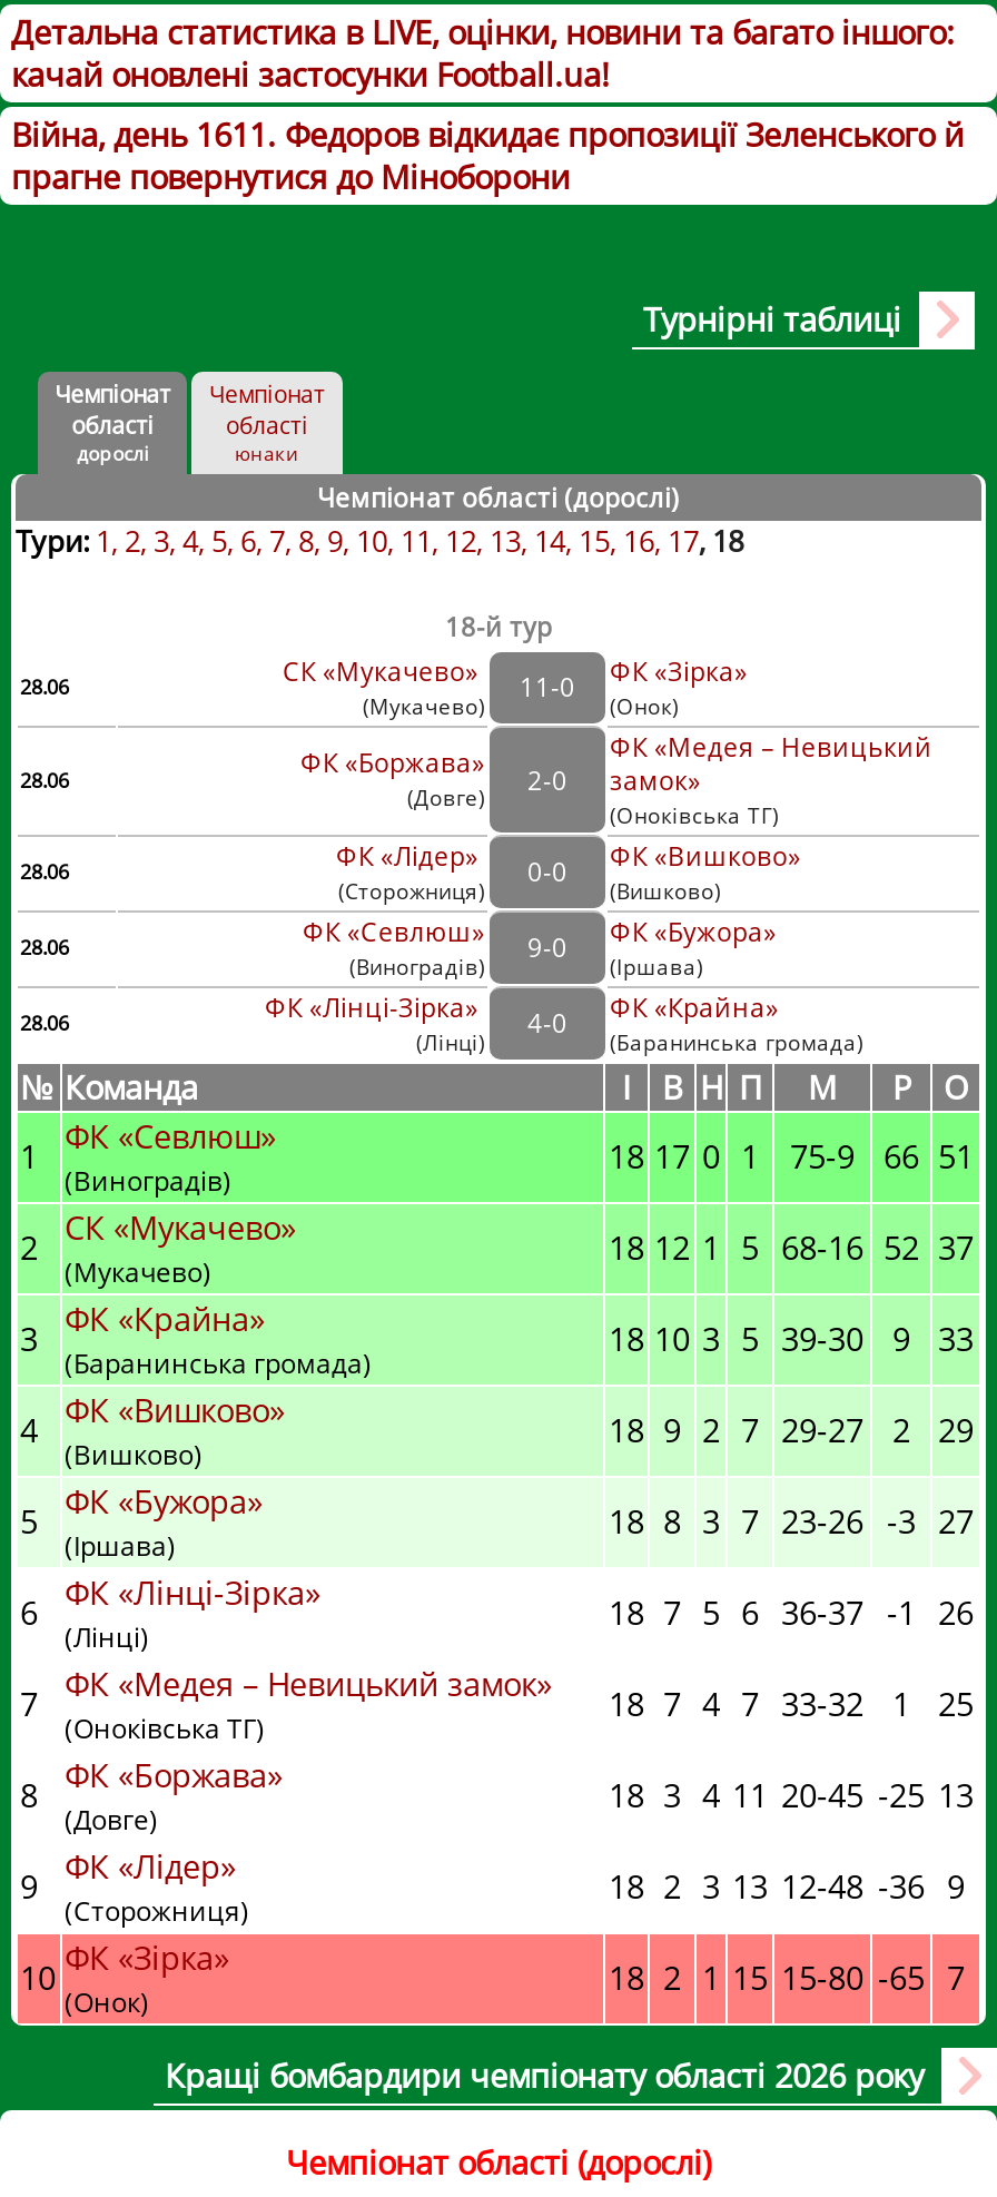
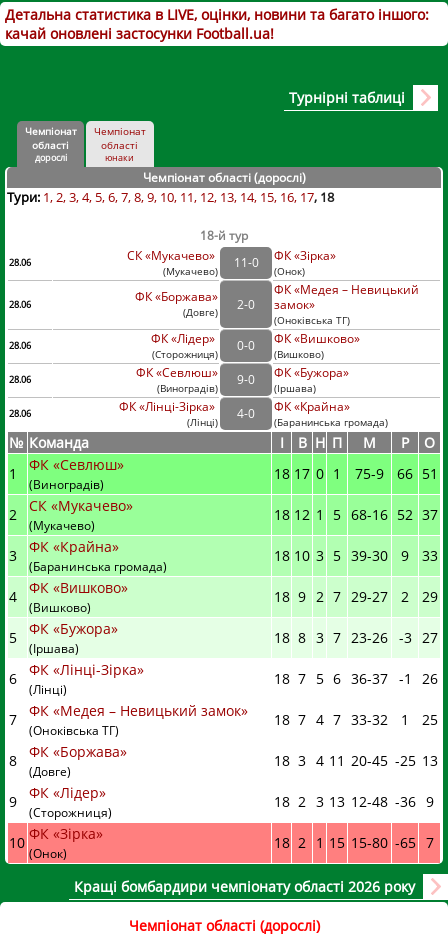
- Війна, день 1611. Федоров відкидає пропозиції Зеленського й
- прагне повернутися до Міноборони
